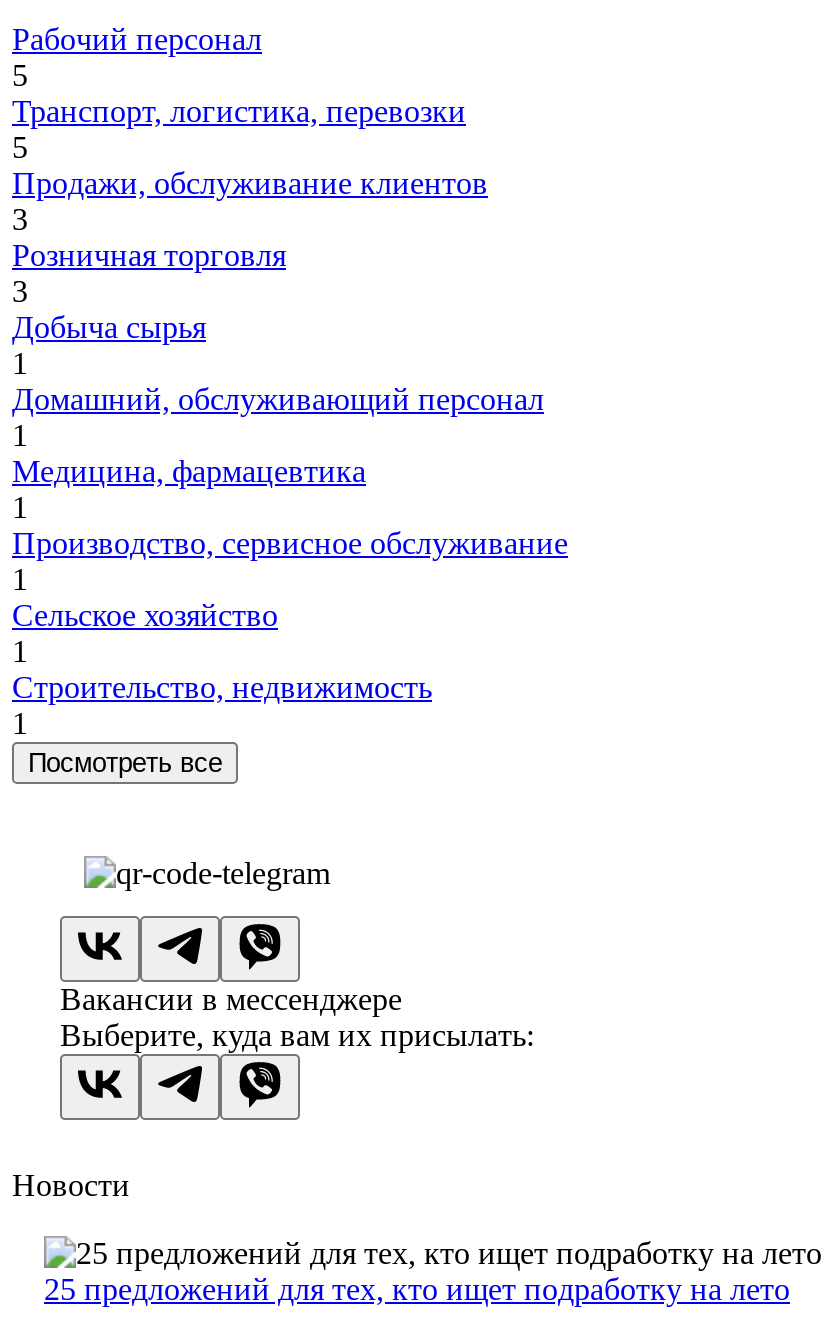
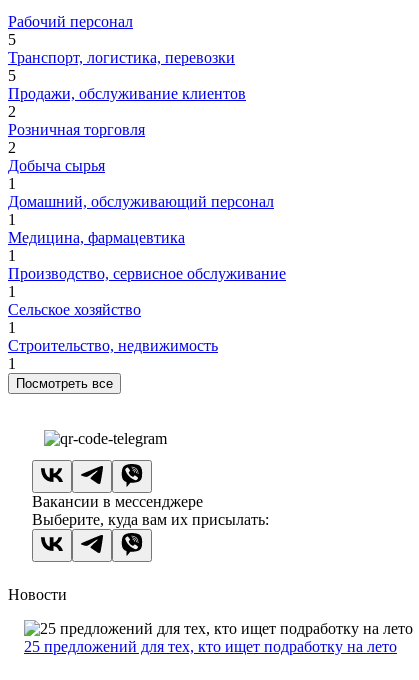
- 3
+ 2

- 3
+ 2
